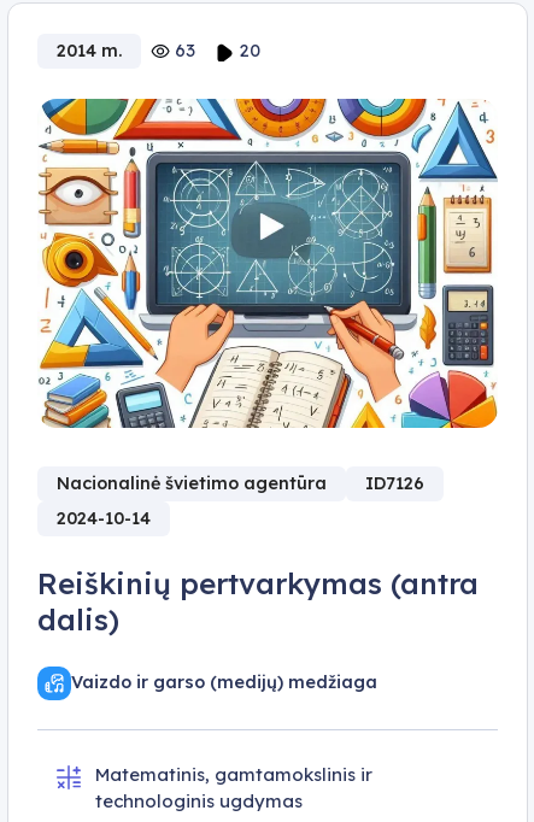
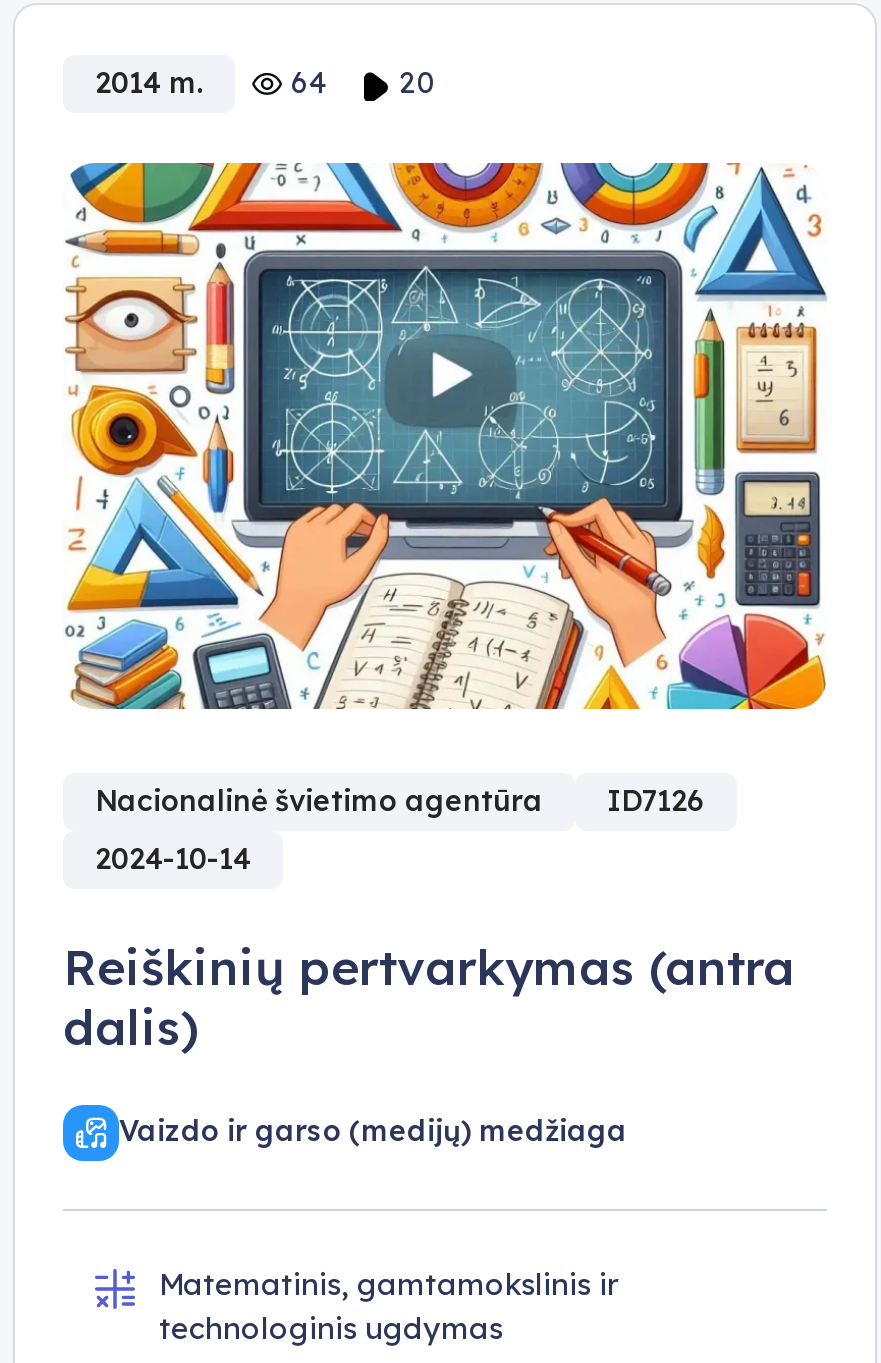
- 63 20
+ 64 20
